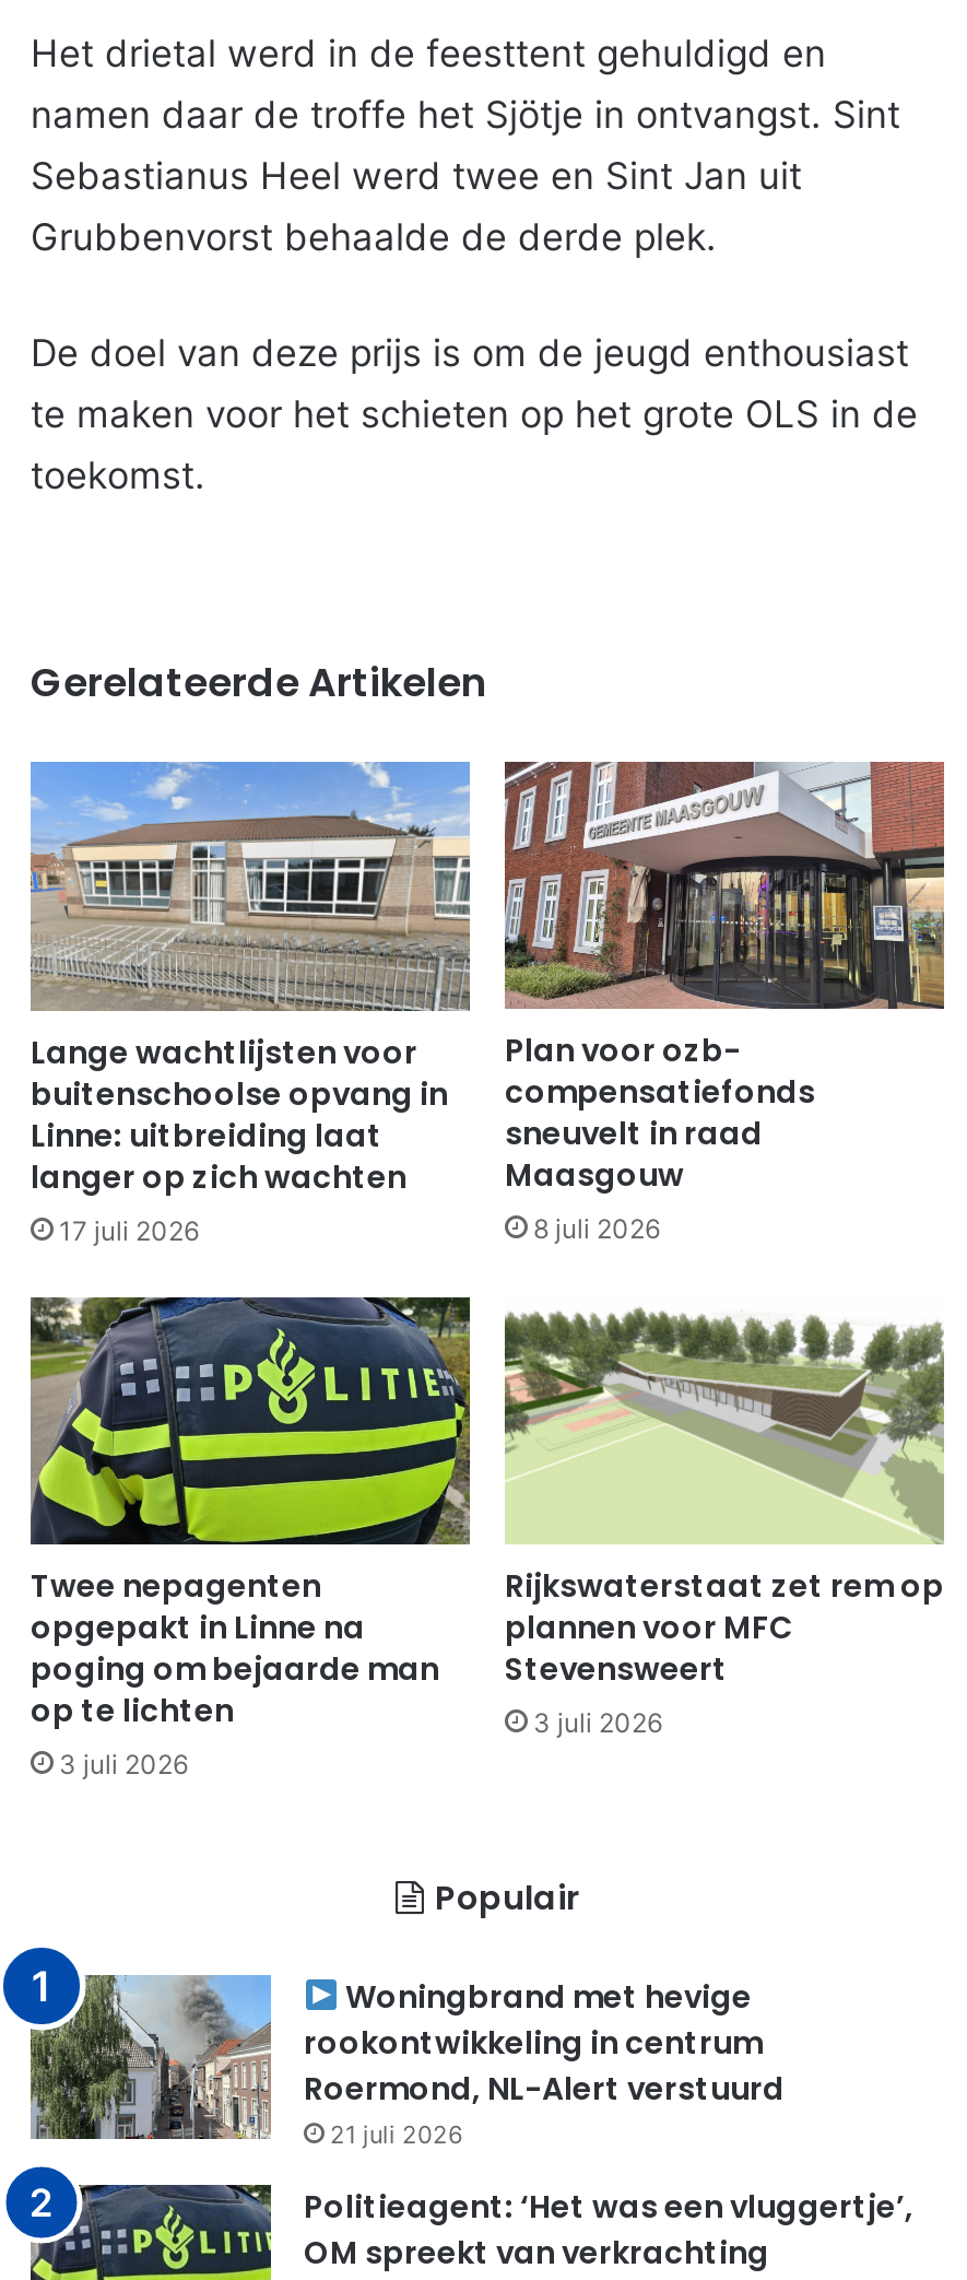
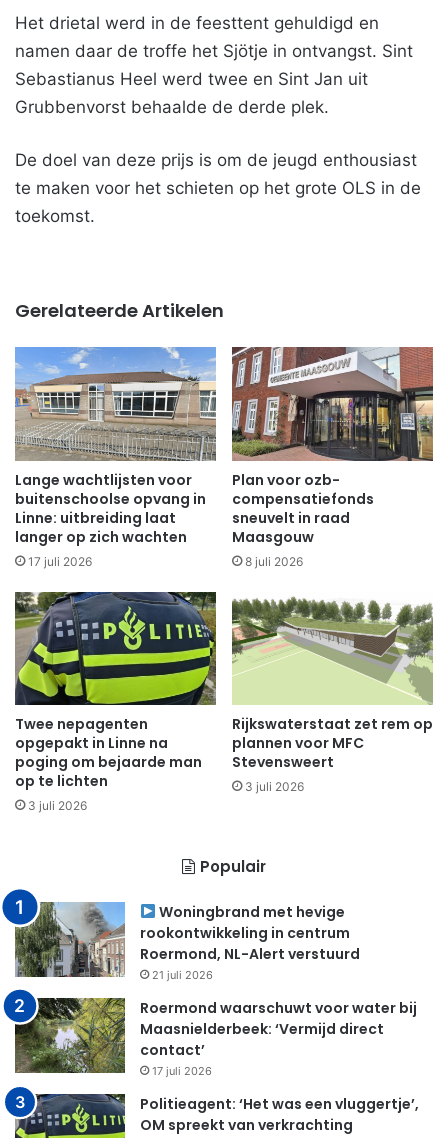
+ [image]
+ Roermond waarschuwt voor water bij
+ Maasnielderbeek: ‘Vermijd direct
+ contact’
+ 17 juli 2026
